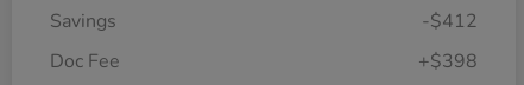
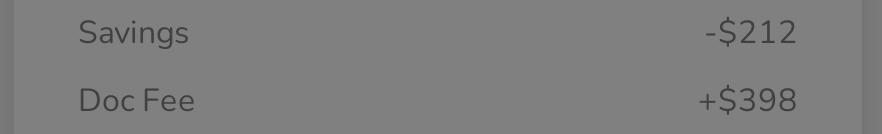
- -$412
+ -$212
